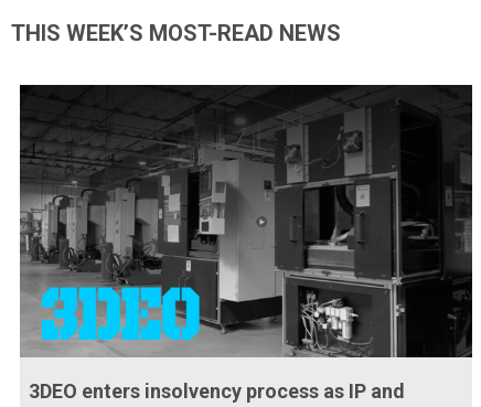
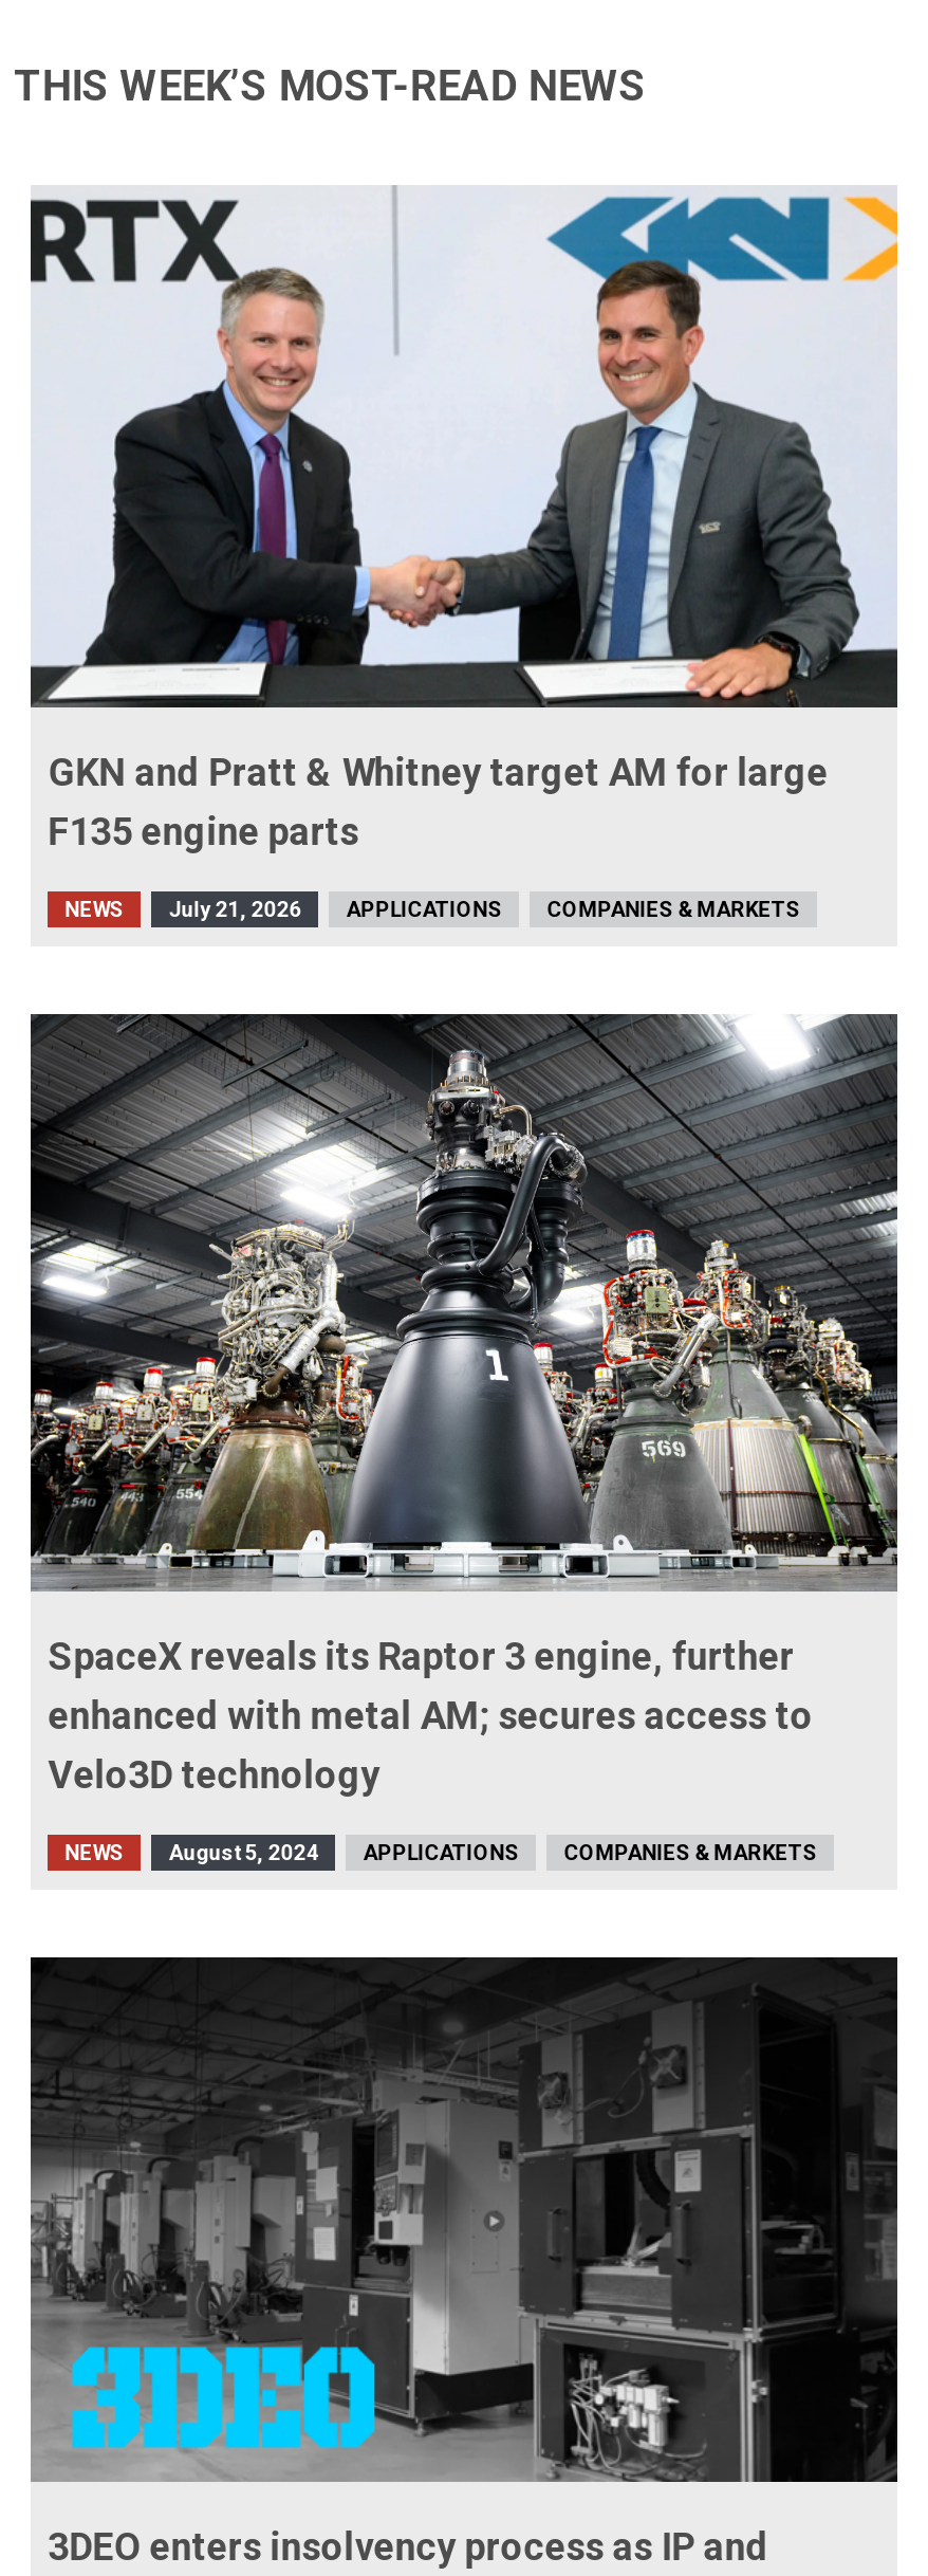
+ [image]
+ SpaceX reveals its Raptor 3 engine, further
+ enhanced with metal AM; secures access to
+ Velo3D technology
+ APPLICATIONS
+ COMPANIES & MARKETS
+ NEWS
+ August 5, 2024

+ [image]
+ GKN and Pratt & Whitney target AM for large
+ F135 engine parts
+ APPLICATIONS
+ COMPANIES & MARKETS
+ NEWS
+ July 21, 2026
